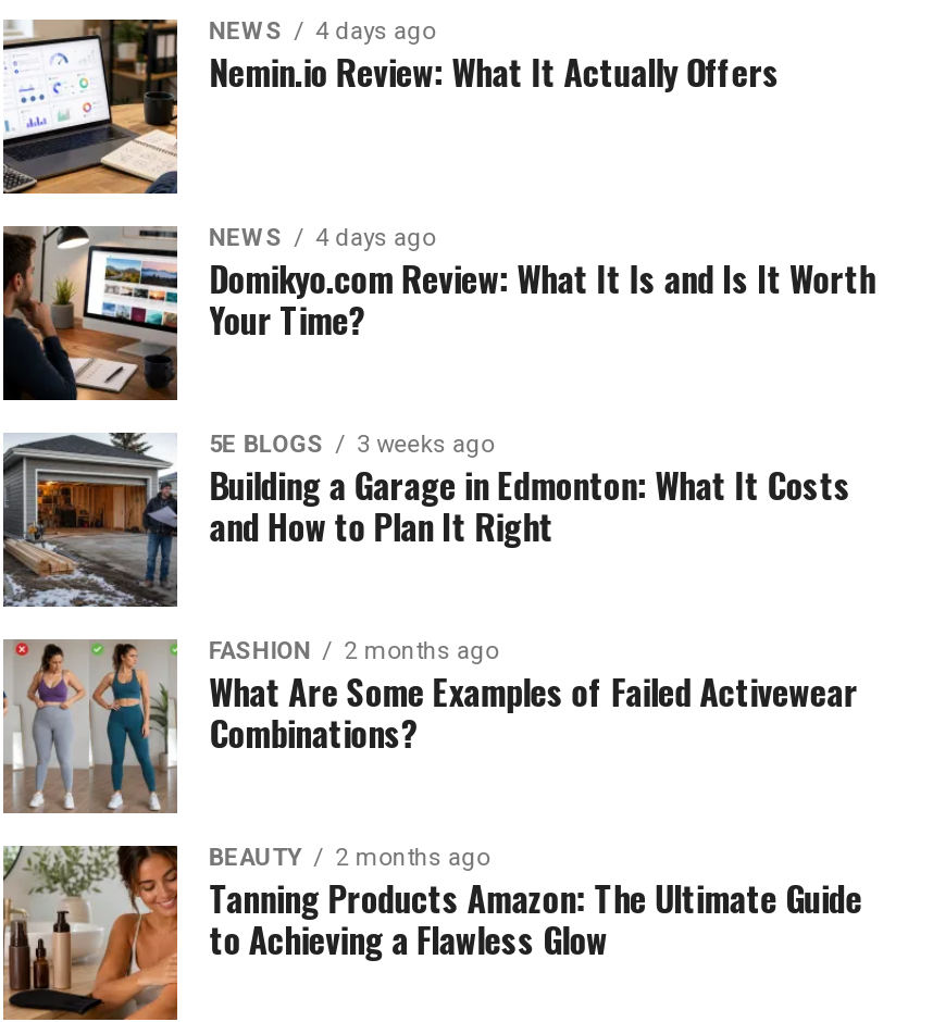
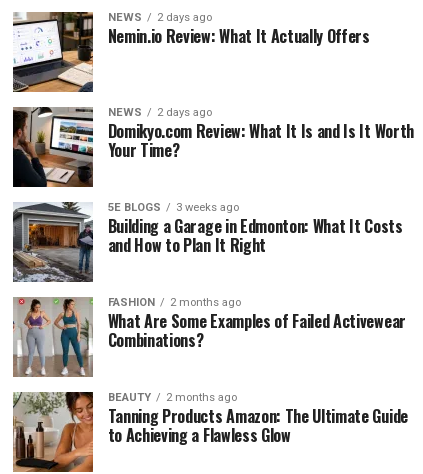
- NEWS 4 days ago
+ NEWS 2 days ago

- NEWS 4 days ago
+ NEWS 2 days ago
